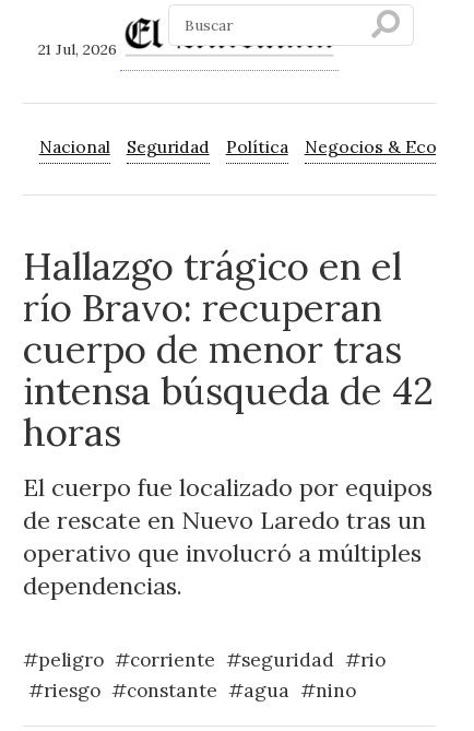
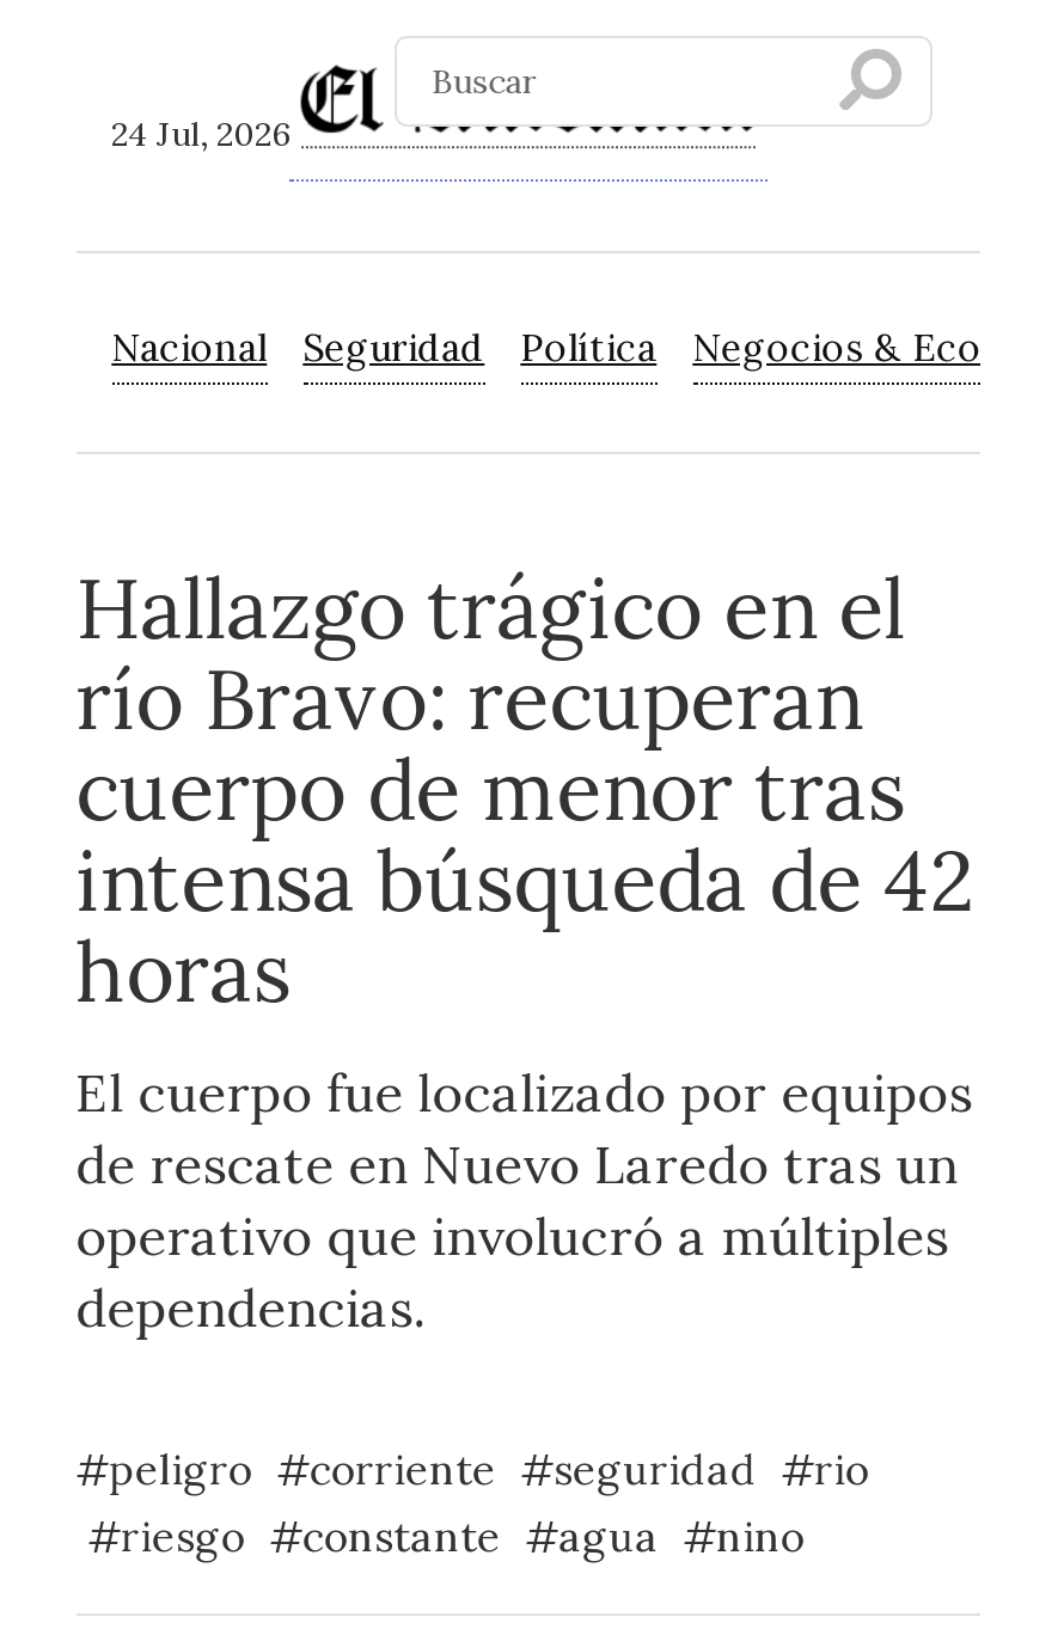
- 21 Jul, 2026
+ 24 Jul, 2026
